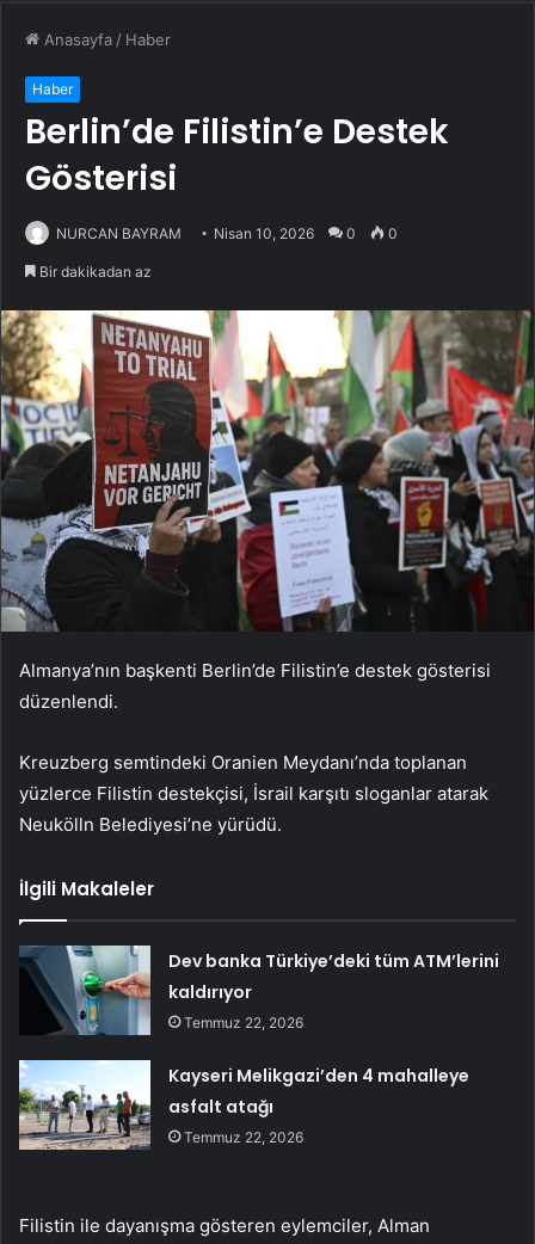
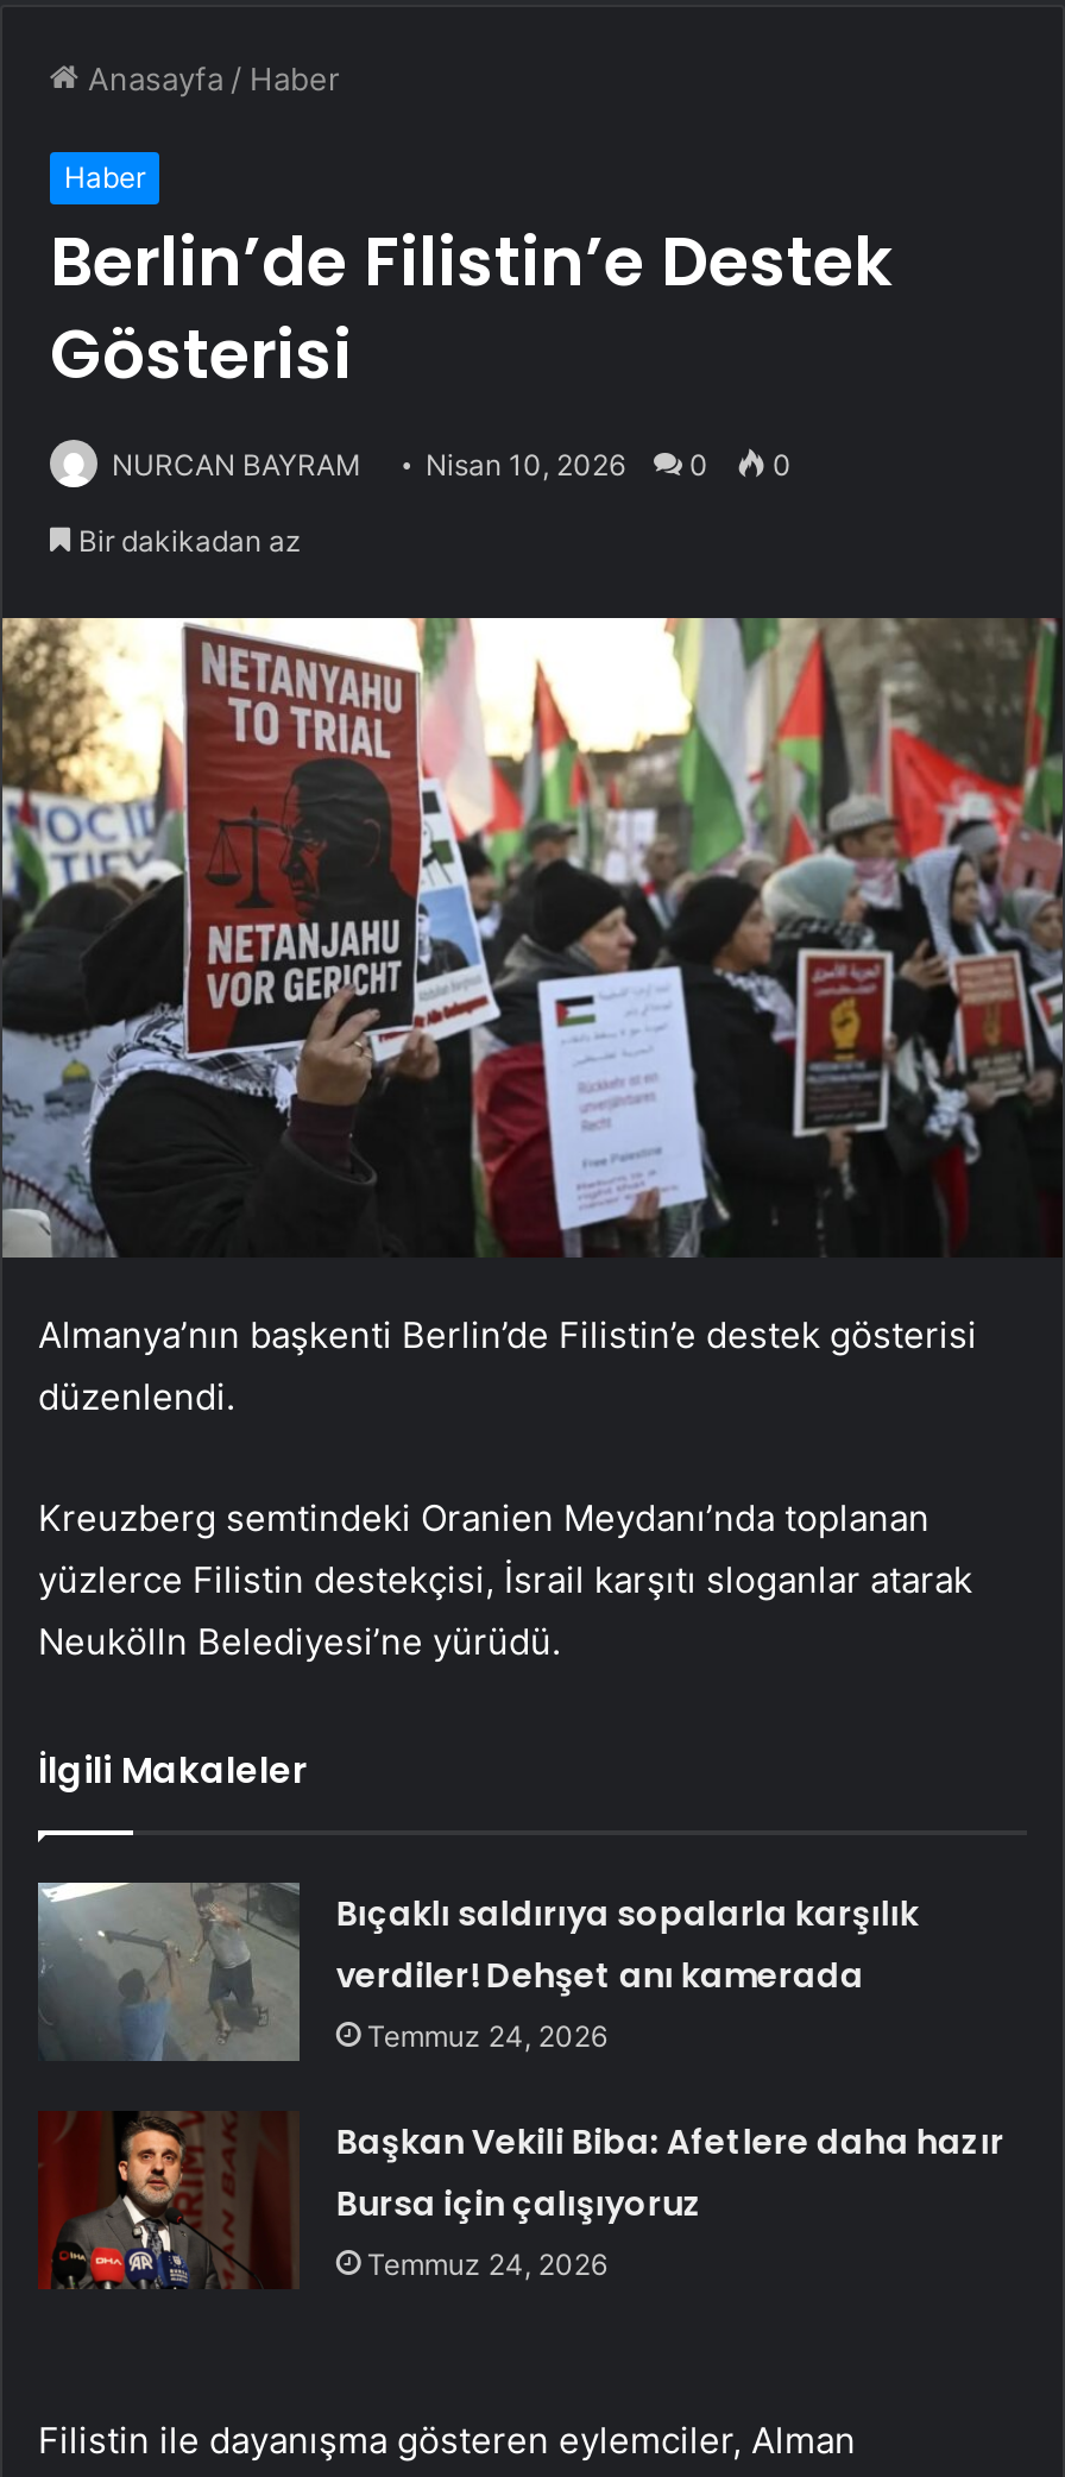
- [image]
- Dev banka Türkiye’deki tüm ATM’lerini
- kaldırıyor
- Temmuz 22, 2026
+ [image]
+ Bıçaklı saldırıya sopalarla karşılık
+ verdiler! Dehşet anı kamerada
+ Temmuz 24, 2026

- [image]
- Kayseri Melikgazi’den 4 mahalleye
- asfalt atağı
- Temmuz 22, 2026
+ [image]
+ Başkan Vekili Biba: Afetlere daha hazır
+ Bursa için çalışıyoruz
+ Temmuz 24, 2026
